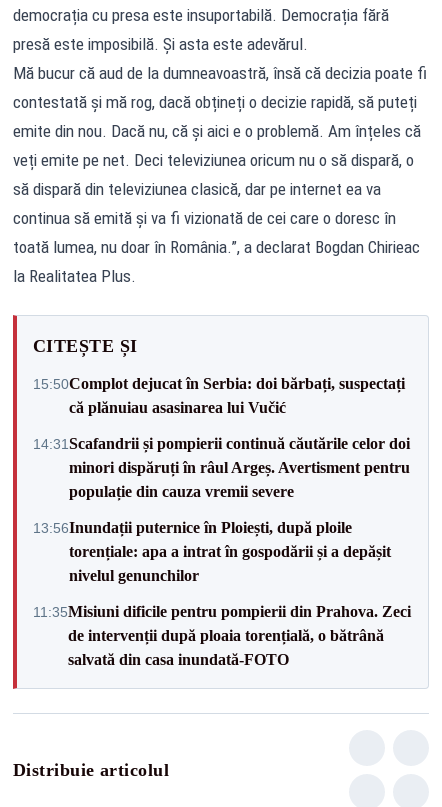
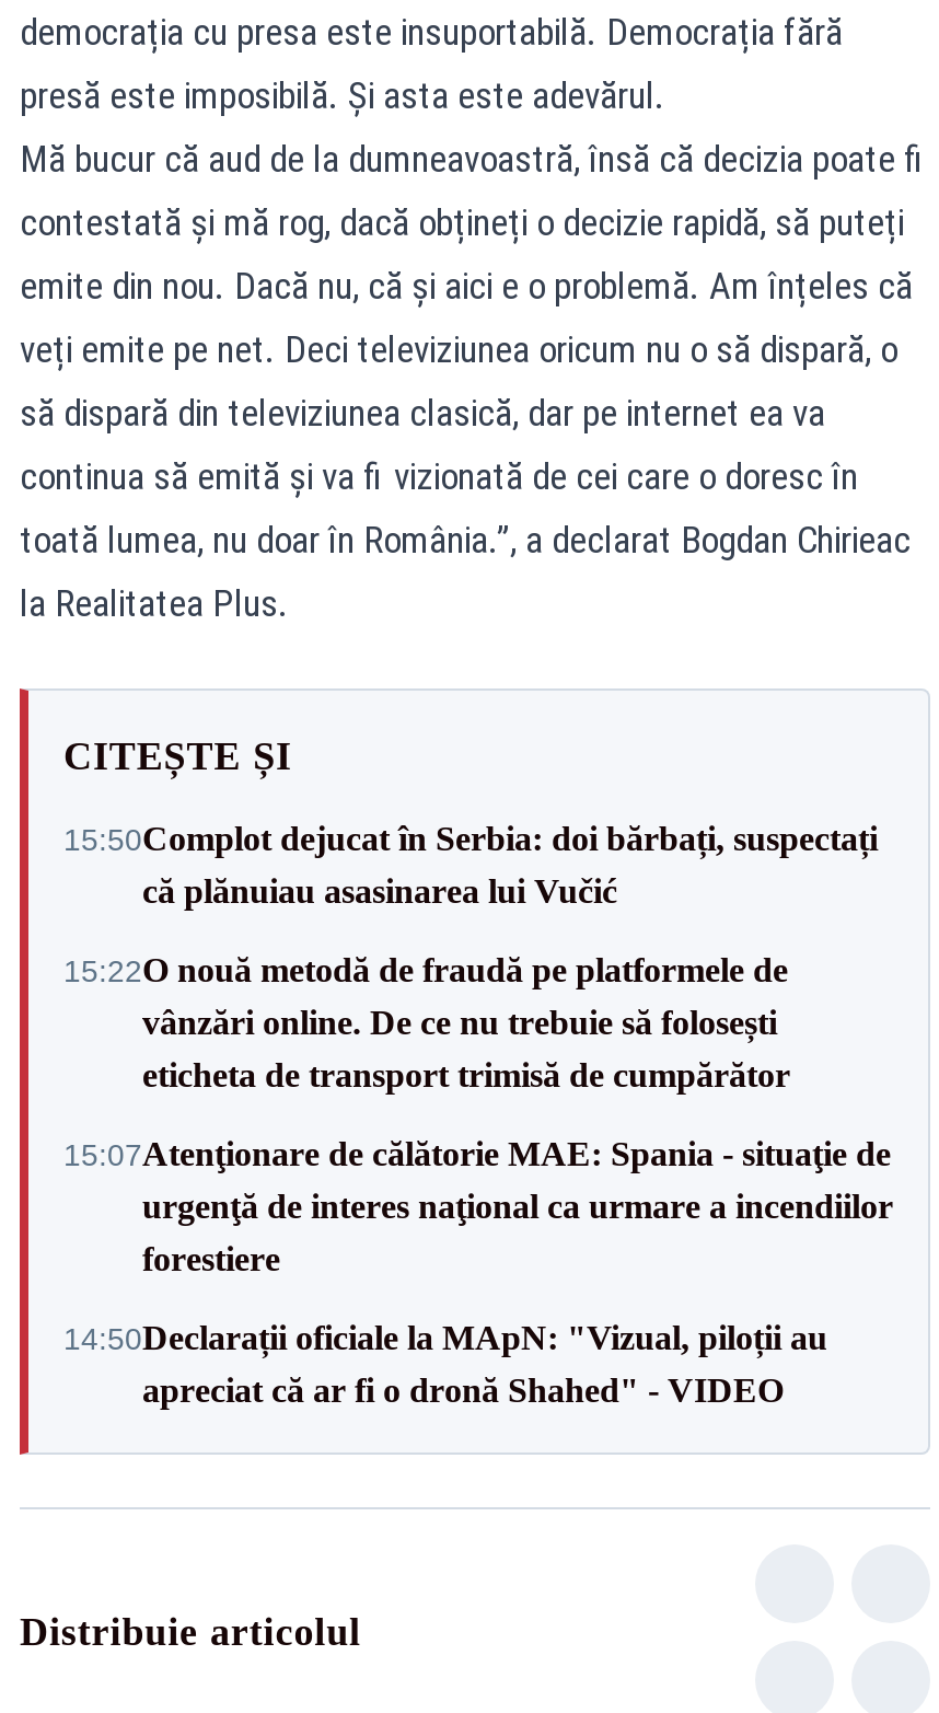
- 14:31Scafandrii și pompierii continuă căutările celor doi
- minori dispăruți în râul Argeș. Avertisment pentru
- populație din cauza vremii severe
+ 15:22O nouă metodă de fraudă pe platformele de
+ vânzări online. De ce nu trebuie să folosești
+ eticheta de transport trimisă de cumpărător

- 13:56Inundații puternice în Ploiești, după ploile
- torențiale: apa a intrat în gospodării și a depășit
- nivelul genunchilor
+ 15:07Atenţionare de călătorie MAE: Spania - situaţie de
+ urgenţă de interes naţional ca urmare a incendiilor
+ forestiere

- 11:35Misiuni dificile pentru pompierii din Prahova. Zeci
- de intervenții după ploaia torențială, o bătrână
- salvată din casa inundată-FOTO
+ 14:50Declarații oficiale la MApN: "Vizual, piloții au
+ apreciat că ar fi o dronă Shahed" - VIDEO
